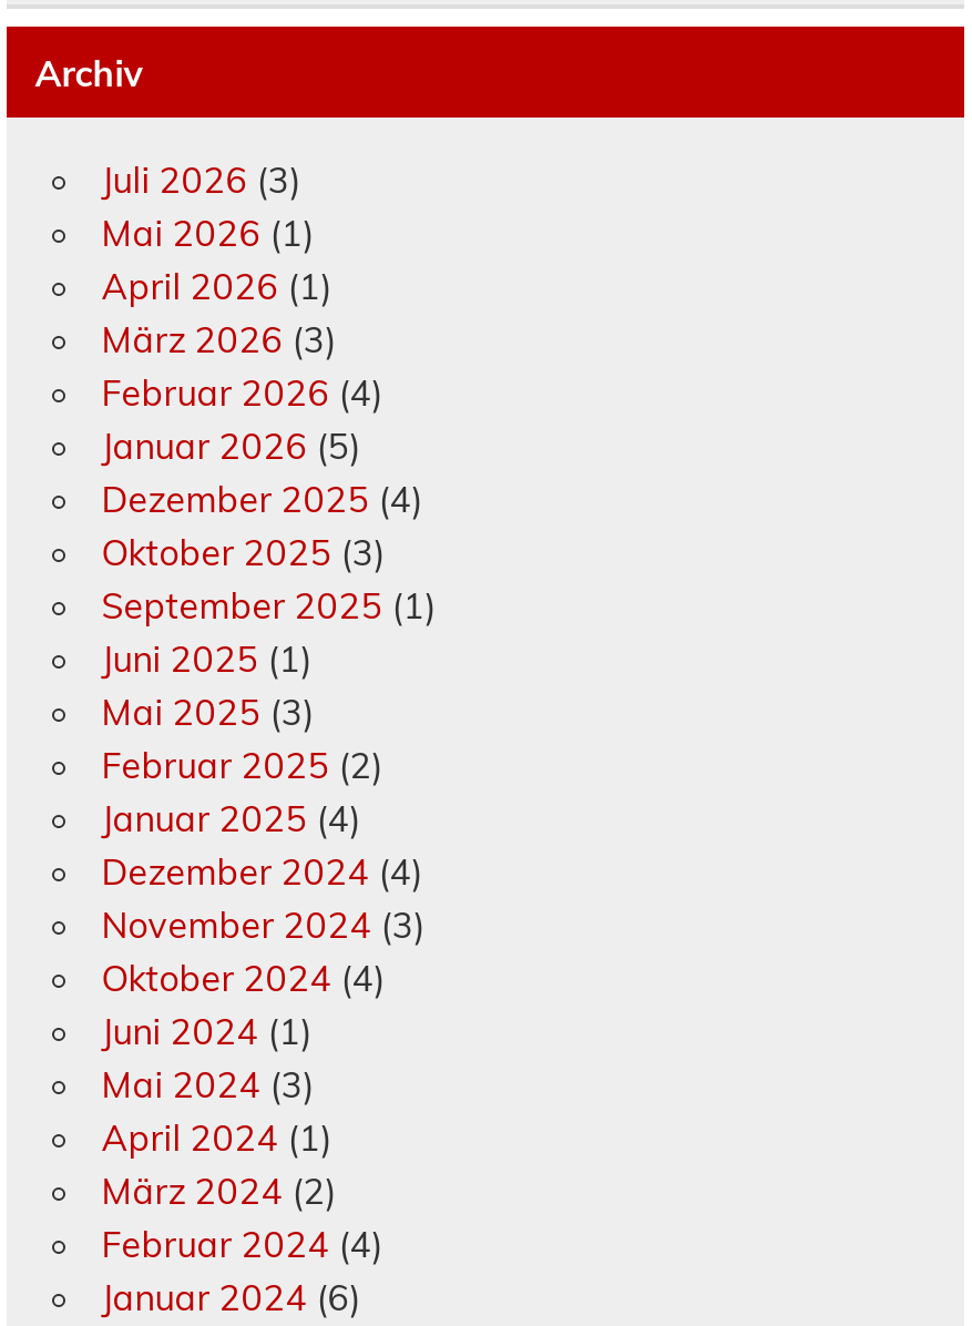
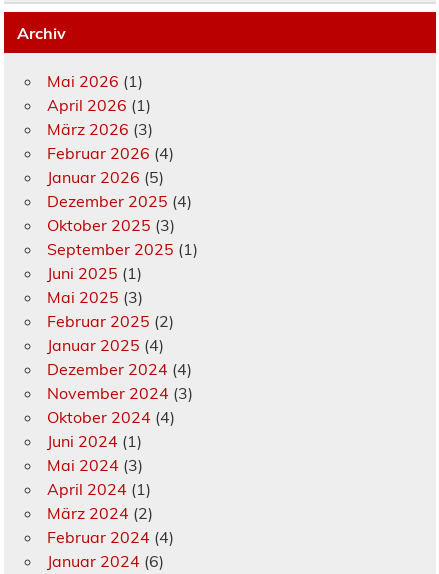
- Juli 2026 (3)
